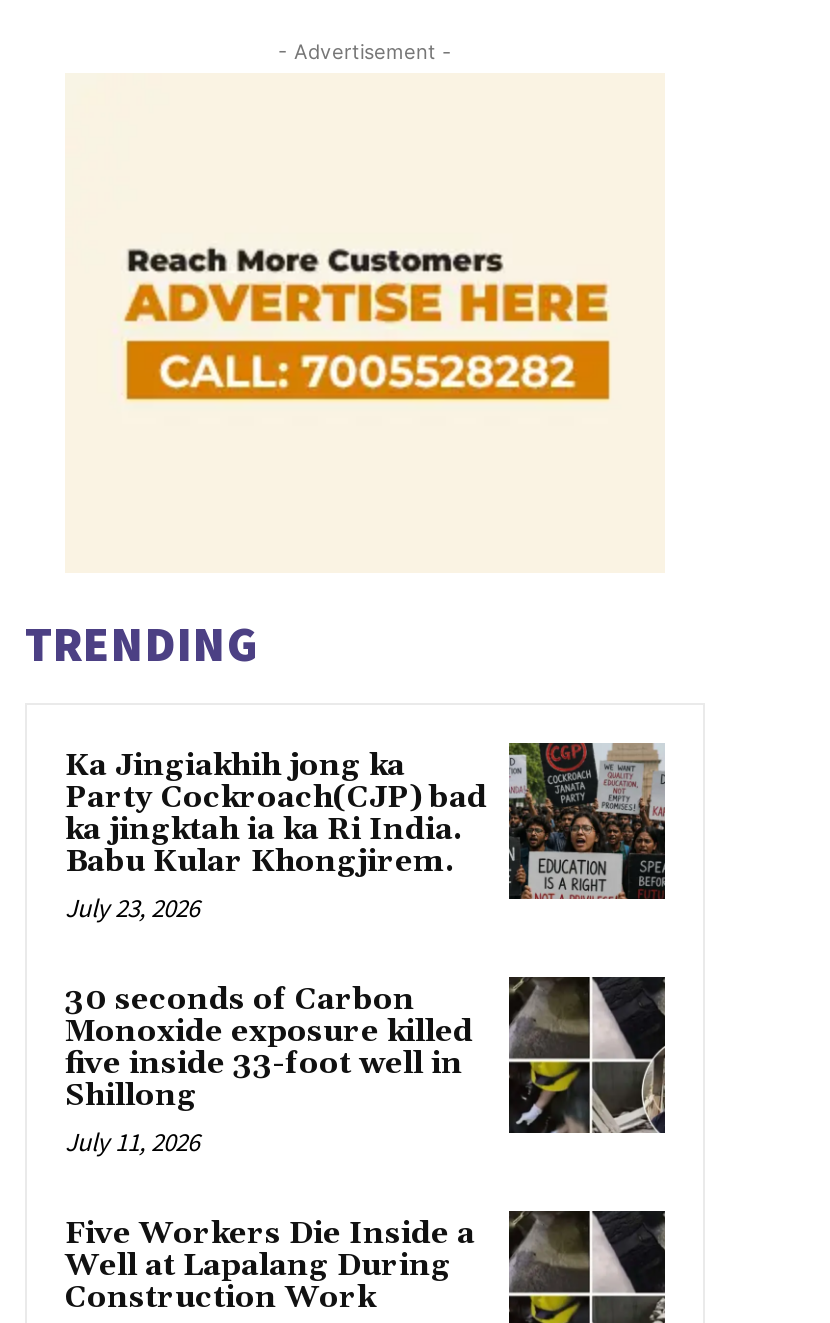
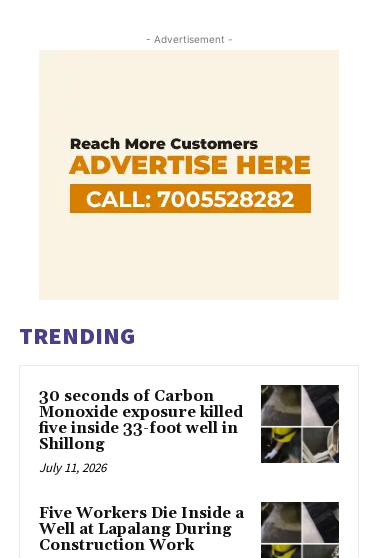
- [image]
- Ka Jingiakhih jong ka
- Party Cockroach(CJP) bad
- ka jingktah ia ka Ri India.
- Babu Kular Khongjirem.
- July 23, 2026
